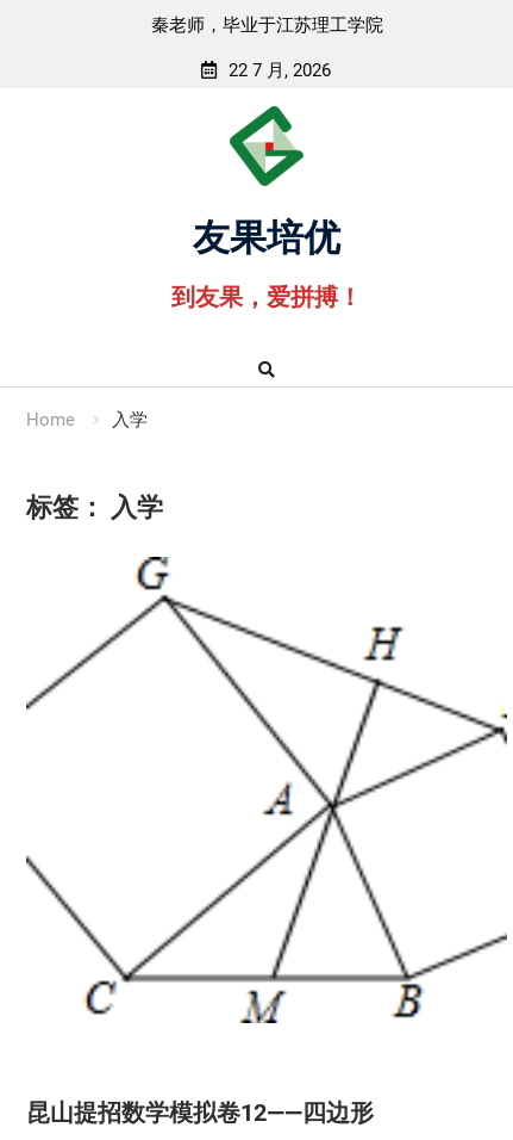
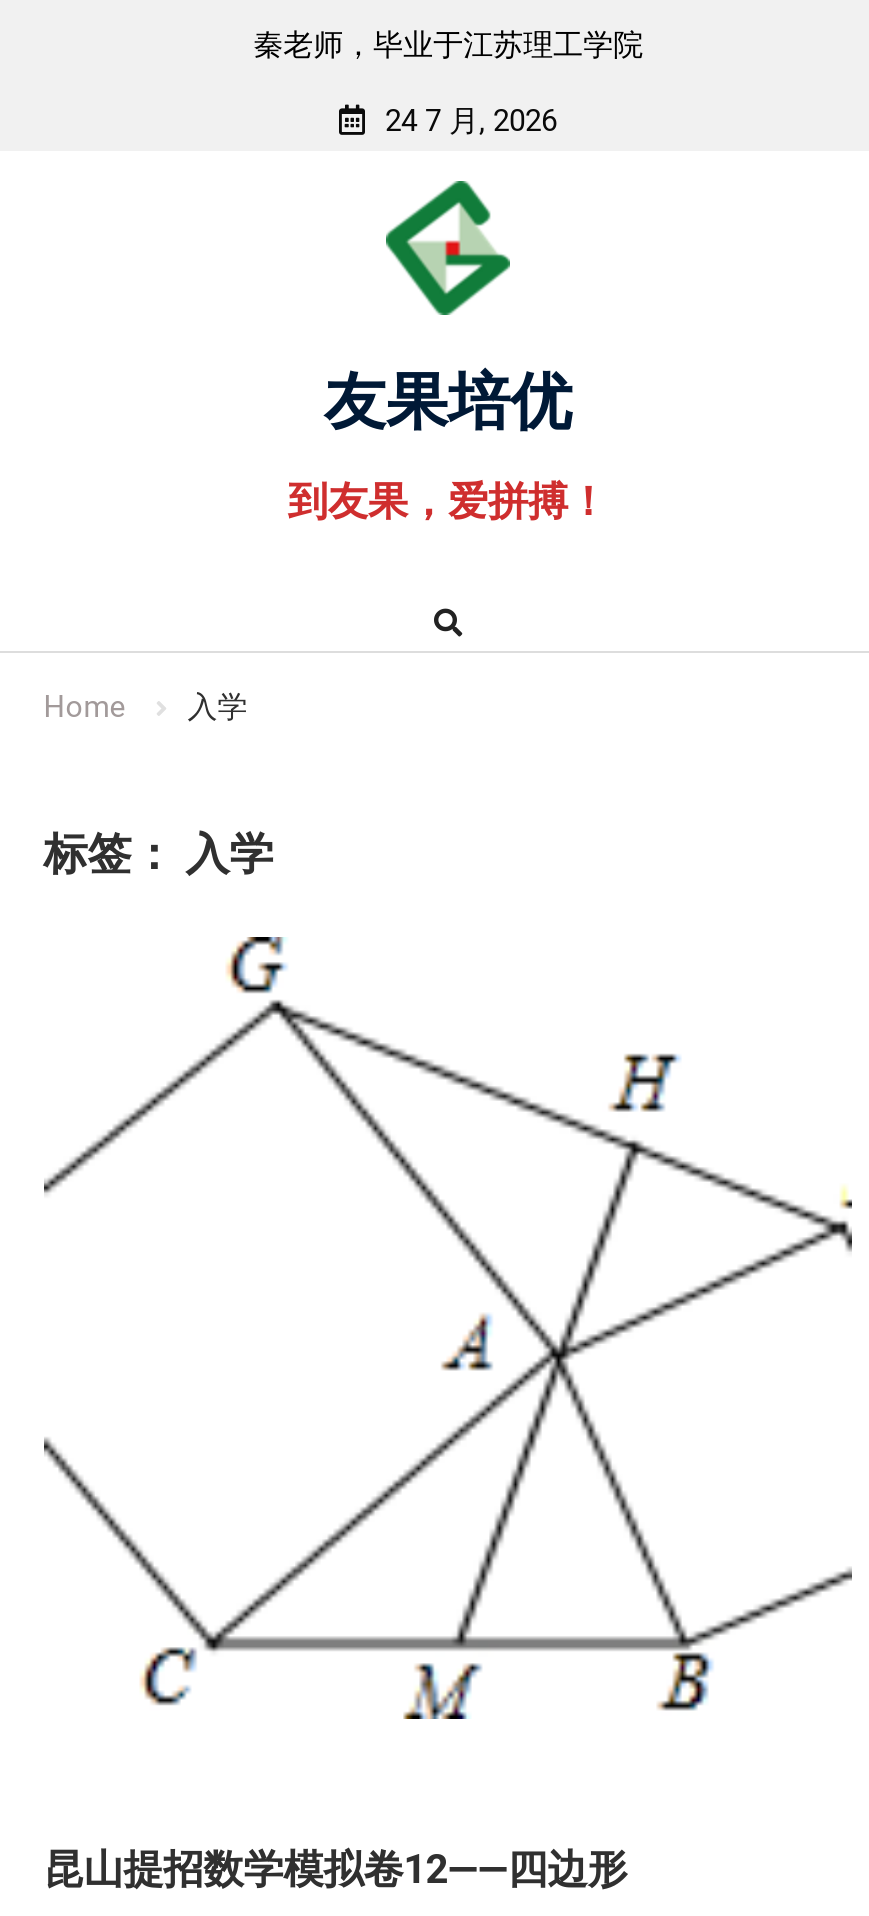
- 22 7 月, 2026
+ 24 7 月, 2026
